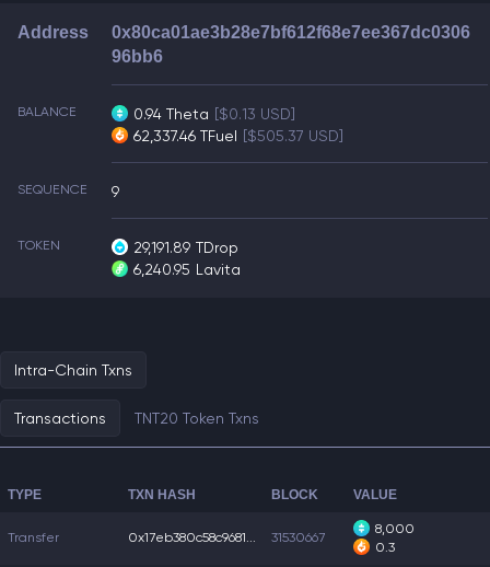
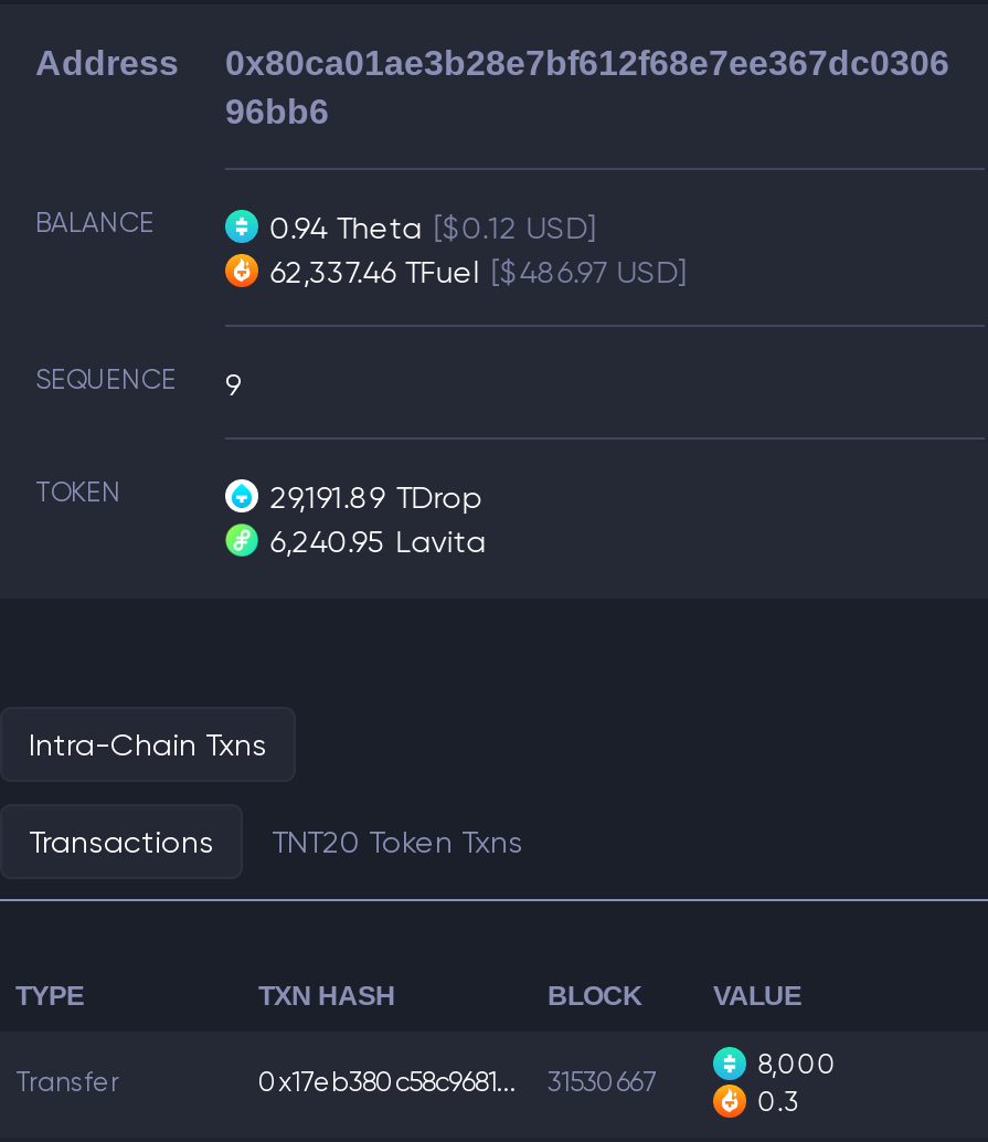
- 0.94 Theta [$0.13 USD]
+ 0.94 Theta [$0.12 USD]

- 62,337.46 TFuel [$505.37 USD]
+ 62,337.46 TFuel [$486.97 USD]
